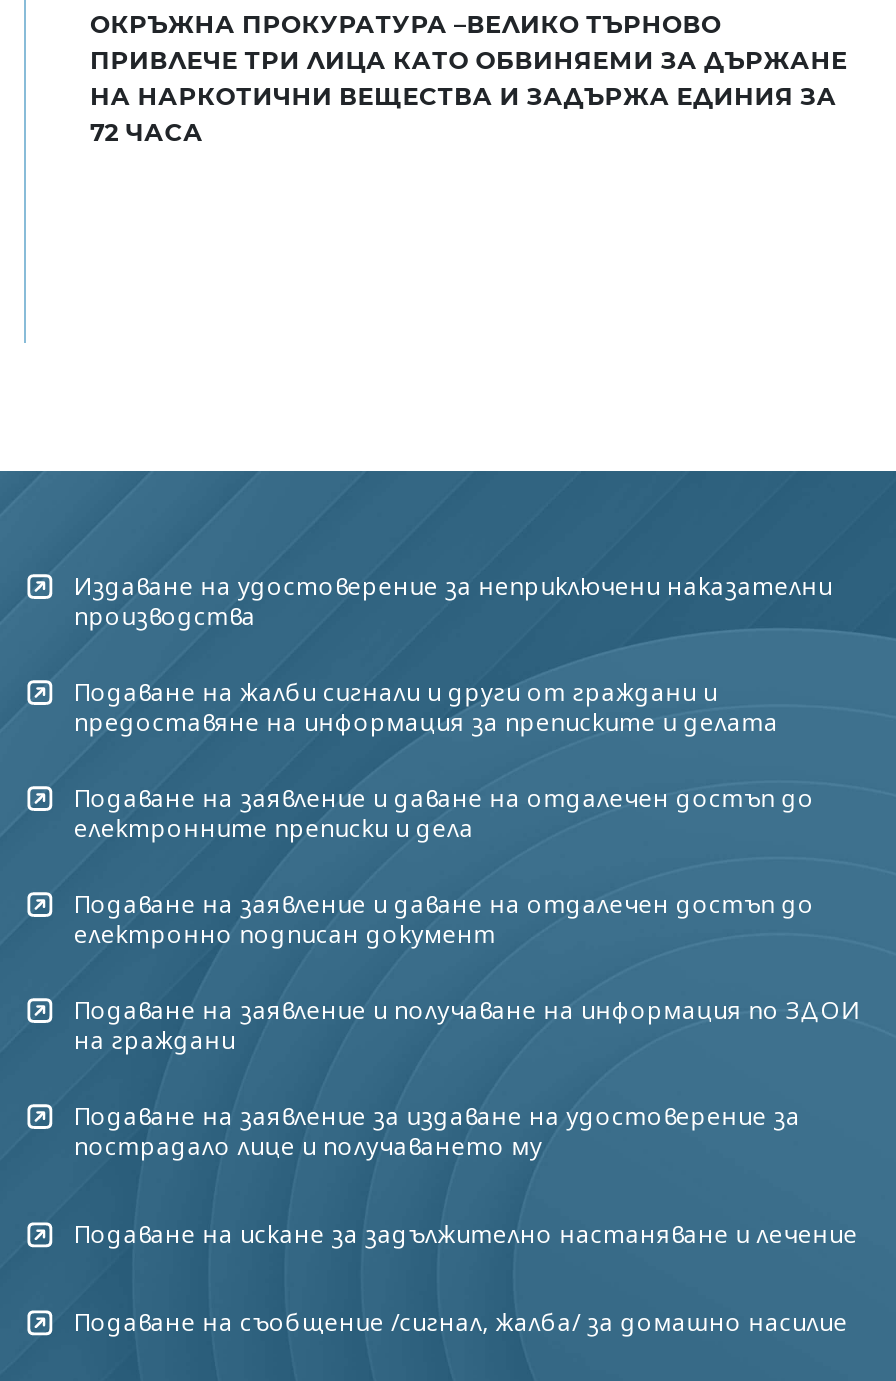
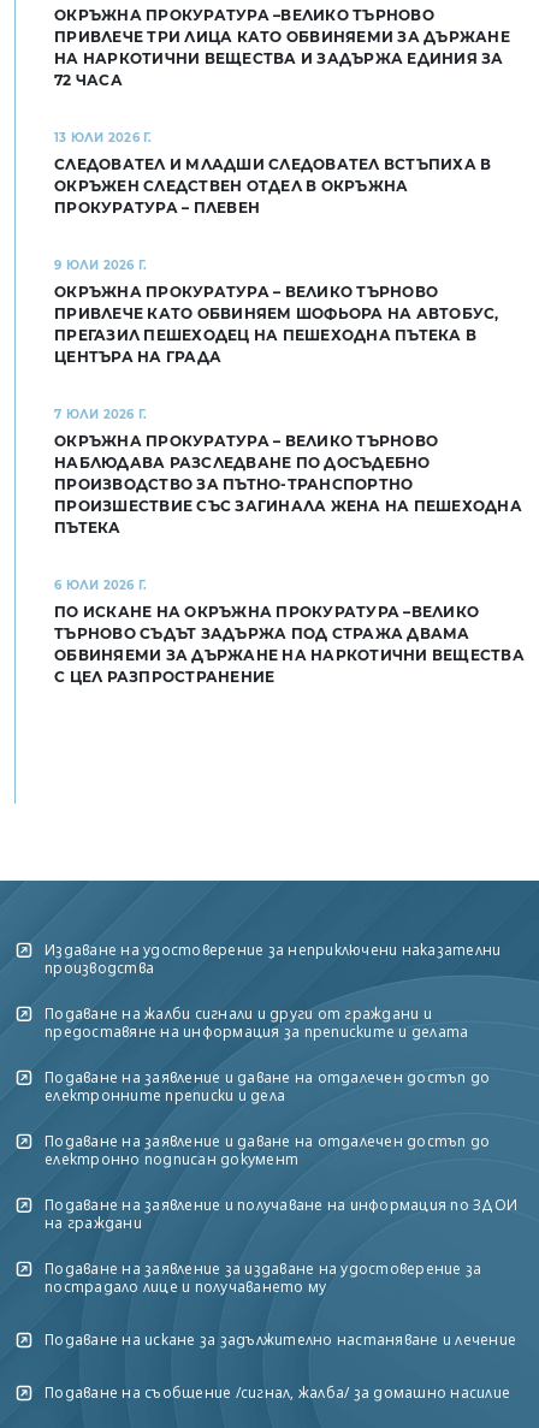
+ 13 ЮЛИ 2026 Г.
+ СЛЕДОВАТЕЛ И МЛАДШИ СЛЕДОВАТЕЛ ВСТЪПИХА В
+ ОКРЪЖЕН СЛЕДСТВЕН ОТДЕЛ В ОКРЪЖНА
+ ПРОКУРАТУРА – ПЛЕВЕН
+ 9 ЮЛИ 2026 Г.
+ ОКРЪЖНА ПРОКУРАТУРА – ВЕЛИКО ТЪРНОВО
+ ПРИВЛЕЧЕ КАТО ОБВИНЯЕМ ШОФЬОРА НА АВТОБУС,
+ ПРЕГАЗИЛ ПЕШЕХОДЕЦ НА ПЕШЕХОДНА ПЪТЕКА В
+ ЦЕНТЪРА НА ГРАДА
+ 7 ЮЛИ 2026 Г.
+ ОКРЪЖНА ПРОКУРАТУРА – ВЕЛИКО ТЪРНОВО
+ НАБЛЮДАВА РАЗСЛЕДВАНЕ ПО ДОСЪДЕБНО
+ ПРОИЗВОДСТВО ЗА ПЪТНО-ТРАНСПОРТНО
+ ПРОИЗШЕСТВИЕ СЪС ЗАГИНАЛА ЖЕНА НА ПЕШЕХОДНА
+ ПЪТЕКА
+ 6 ЮЛИ 2026 Г.
+ ПО ИСКАНЕ НА ОКРЪЖНА ПРОКУРАТУРА –ВЕЛИКО
+ ТЪРНОВО СЪДЪТ ЗАДЪРЖА ПОД СТРАЖА ДВАМА
+ ОБВИНЯЕМИ ЗА ДЪРЖАНЕ НА НАРКОТИЧНИ ВЕЩЕСТВА
+ С ЦЕЛ РАЗПРОСТРАНЕНИЕ
